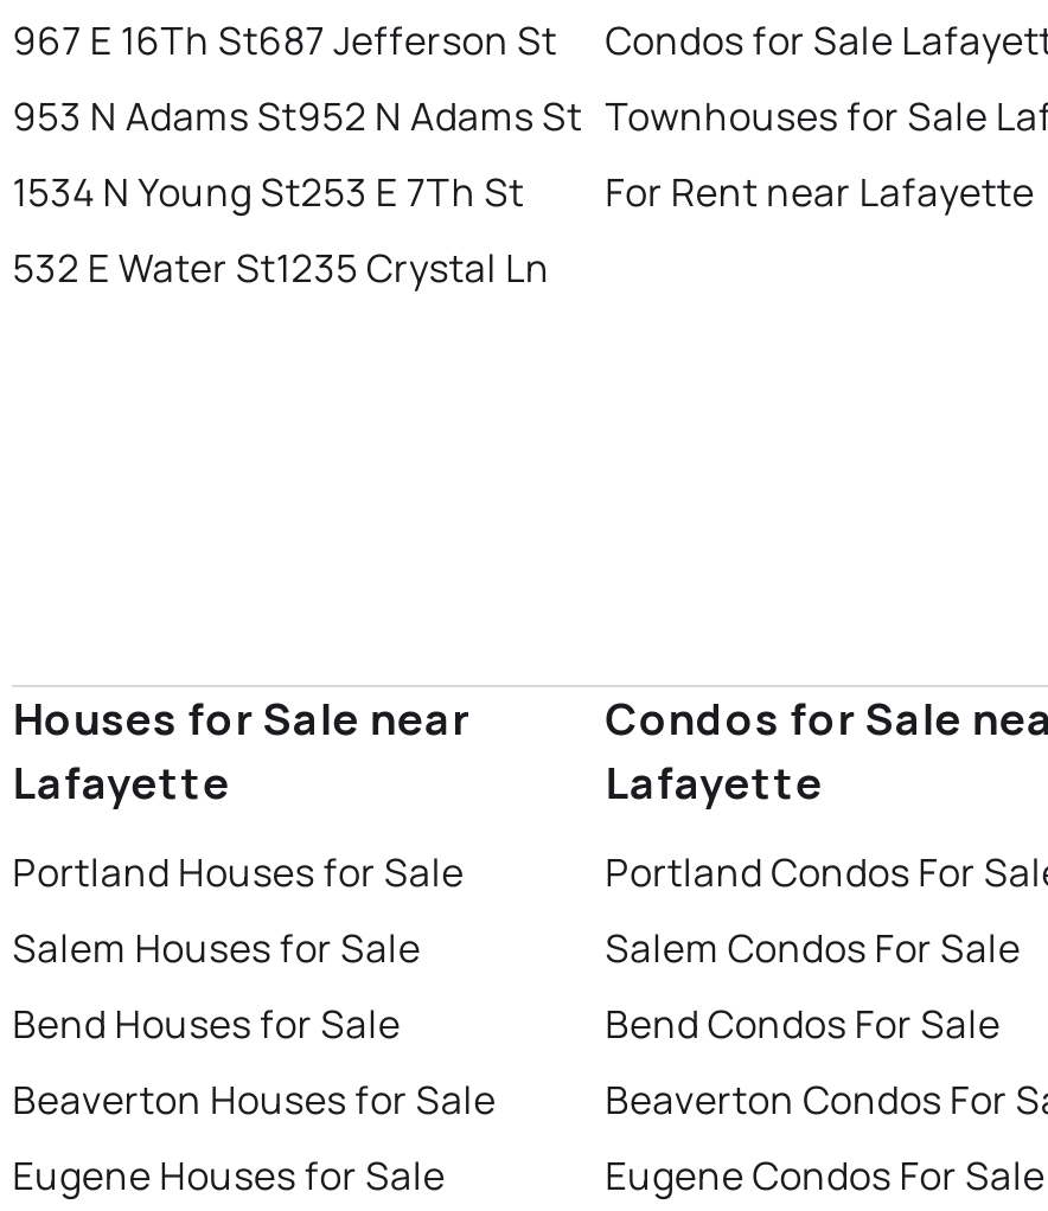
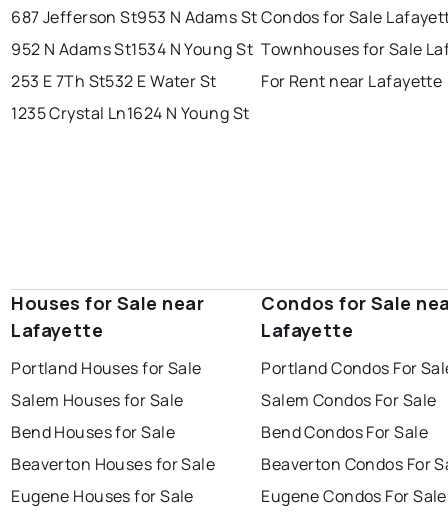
- 967 E 16Th St687 Jefferson St
+ 687 Jefferson St953 N Adams St

- 953 N Adams St952 N Adams St
+ 952 N Adams St1534 N Young St

- 1534 N Young St253 E 7Th St
+ 253 E 7Th St532 E Water St

- 532 E Water St1235 Crystal Ln
+ 1235 Crystal Ln1624 N Young St
